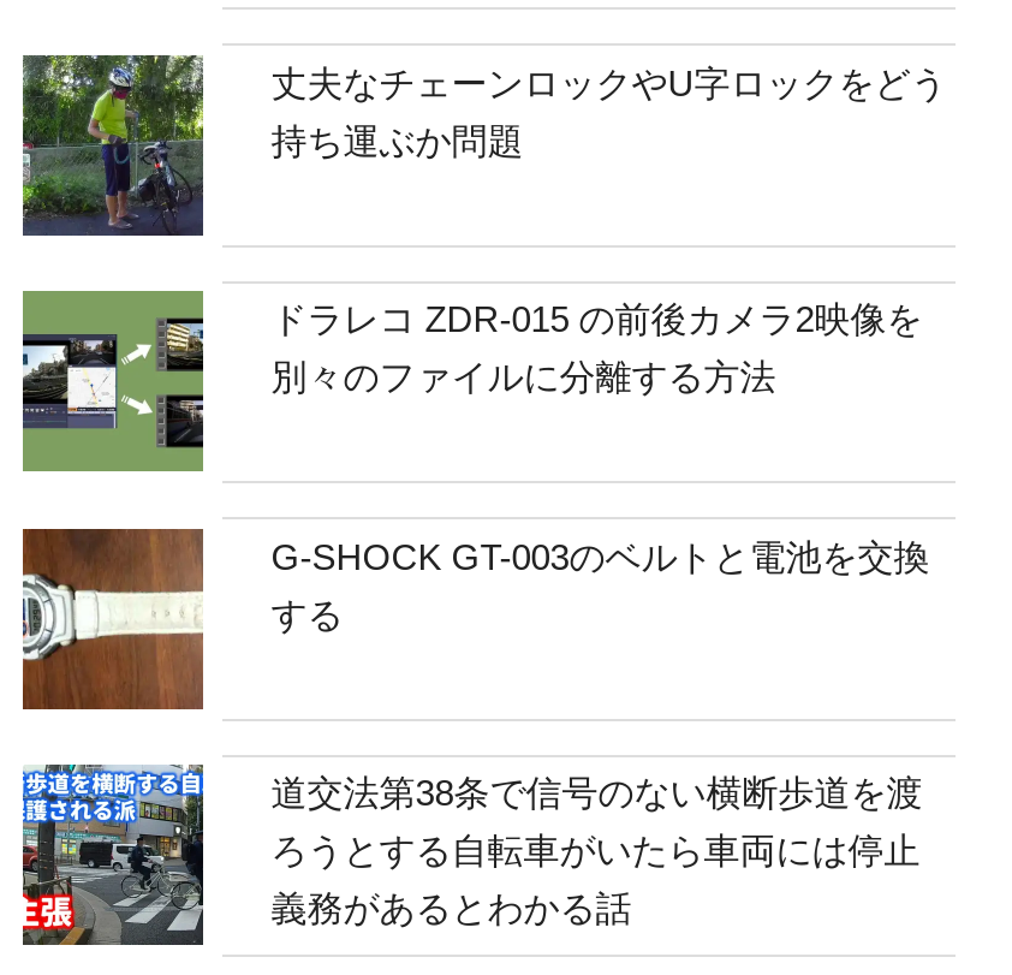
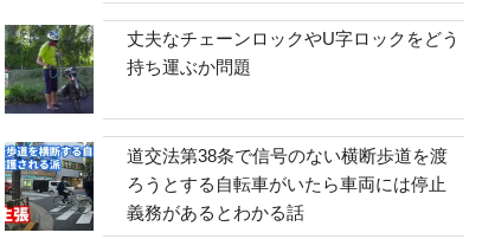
- [image]
- ドラレコ ZDR-015 の前後カメラ2映像を
- 別々のファイルに分離する方法

- [image]
- G-SHOCK GT-003のベルトと電池を交換
- する
